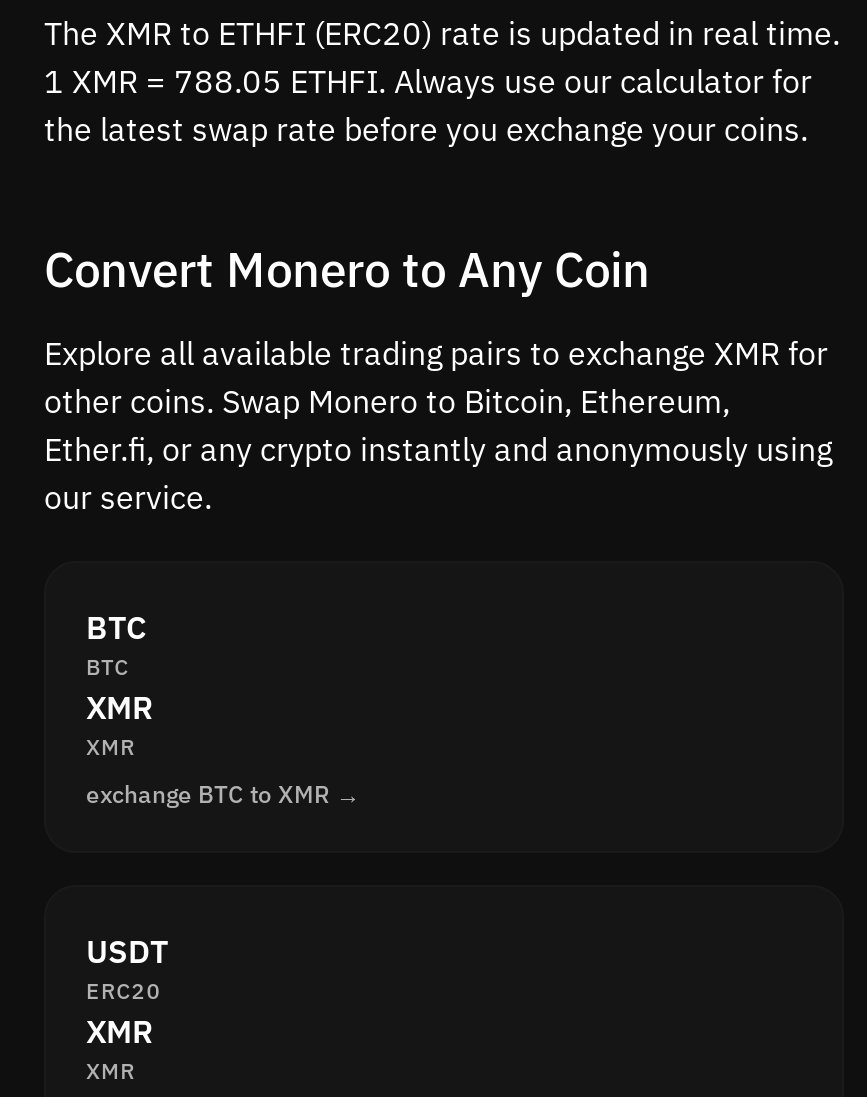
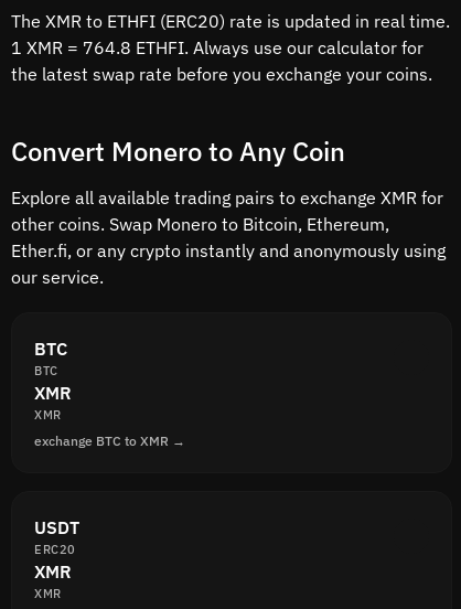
- 1 XMR = 788.05 ETHFI. Always use our calculator for
+ 1 XMR = 764.8 ETHFI. Always use our calculator for
